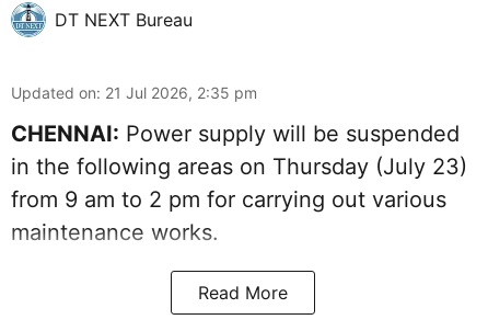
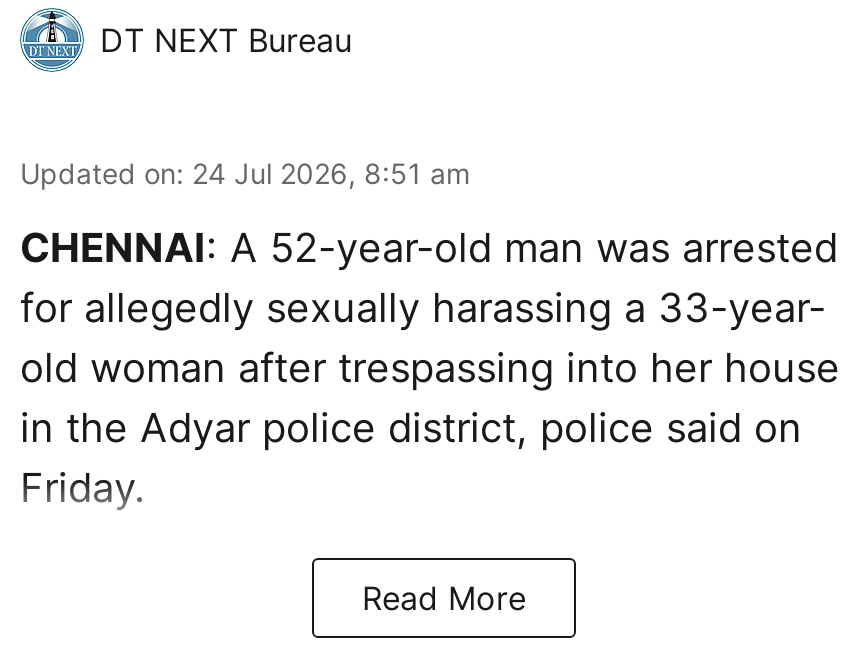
- Updated on: 21 Jul 2026, 2:35 pm
+ Updated on: 24 Jul 2026, 8:51 am

- CHENNAI: Power supply will be suspended
- in the following areas on Thursday (July 23)
- from 9 am to 2 pm for carrying out various
- maintenance works.
+ CHENNAI: A 52-year-old man was arrested
+ for allegedly sexually harassing a 33-year-
+ old woman after trespassing into her house
+ in the Adyar police district, police said on
+ Friday.
